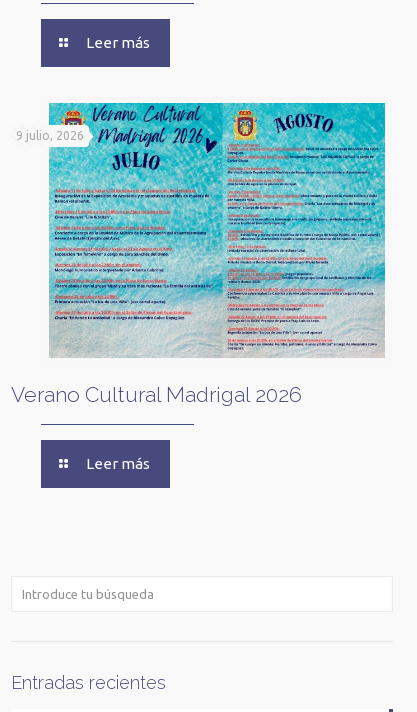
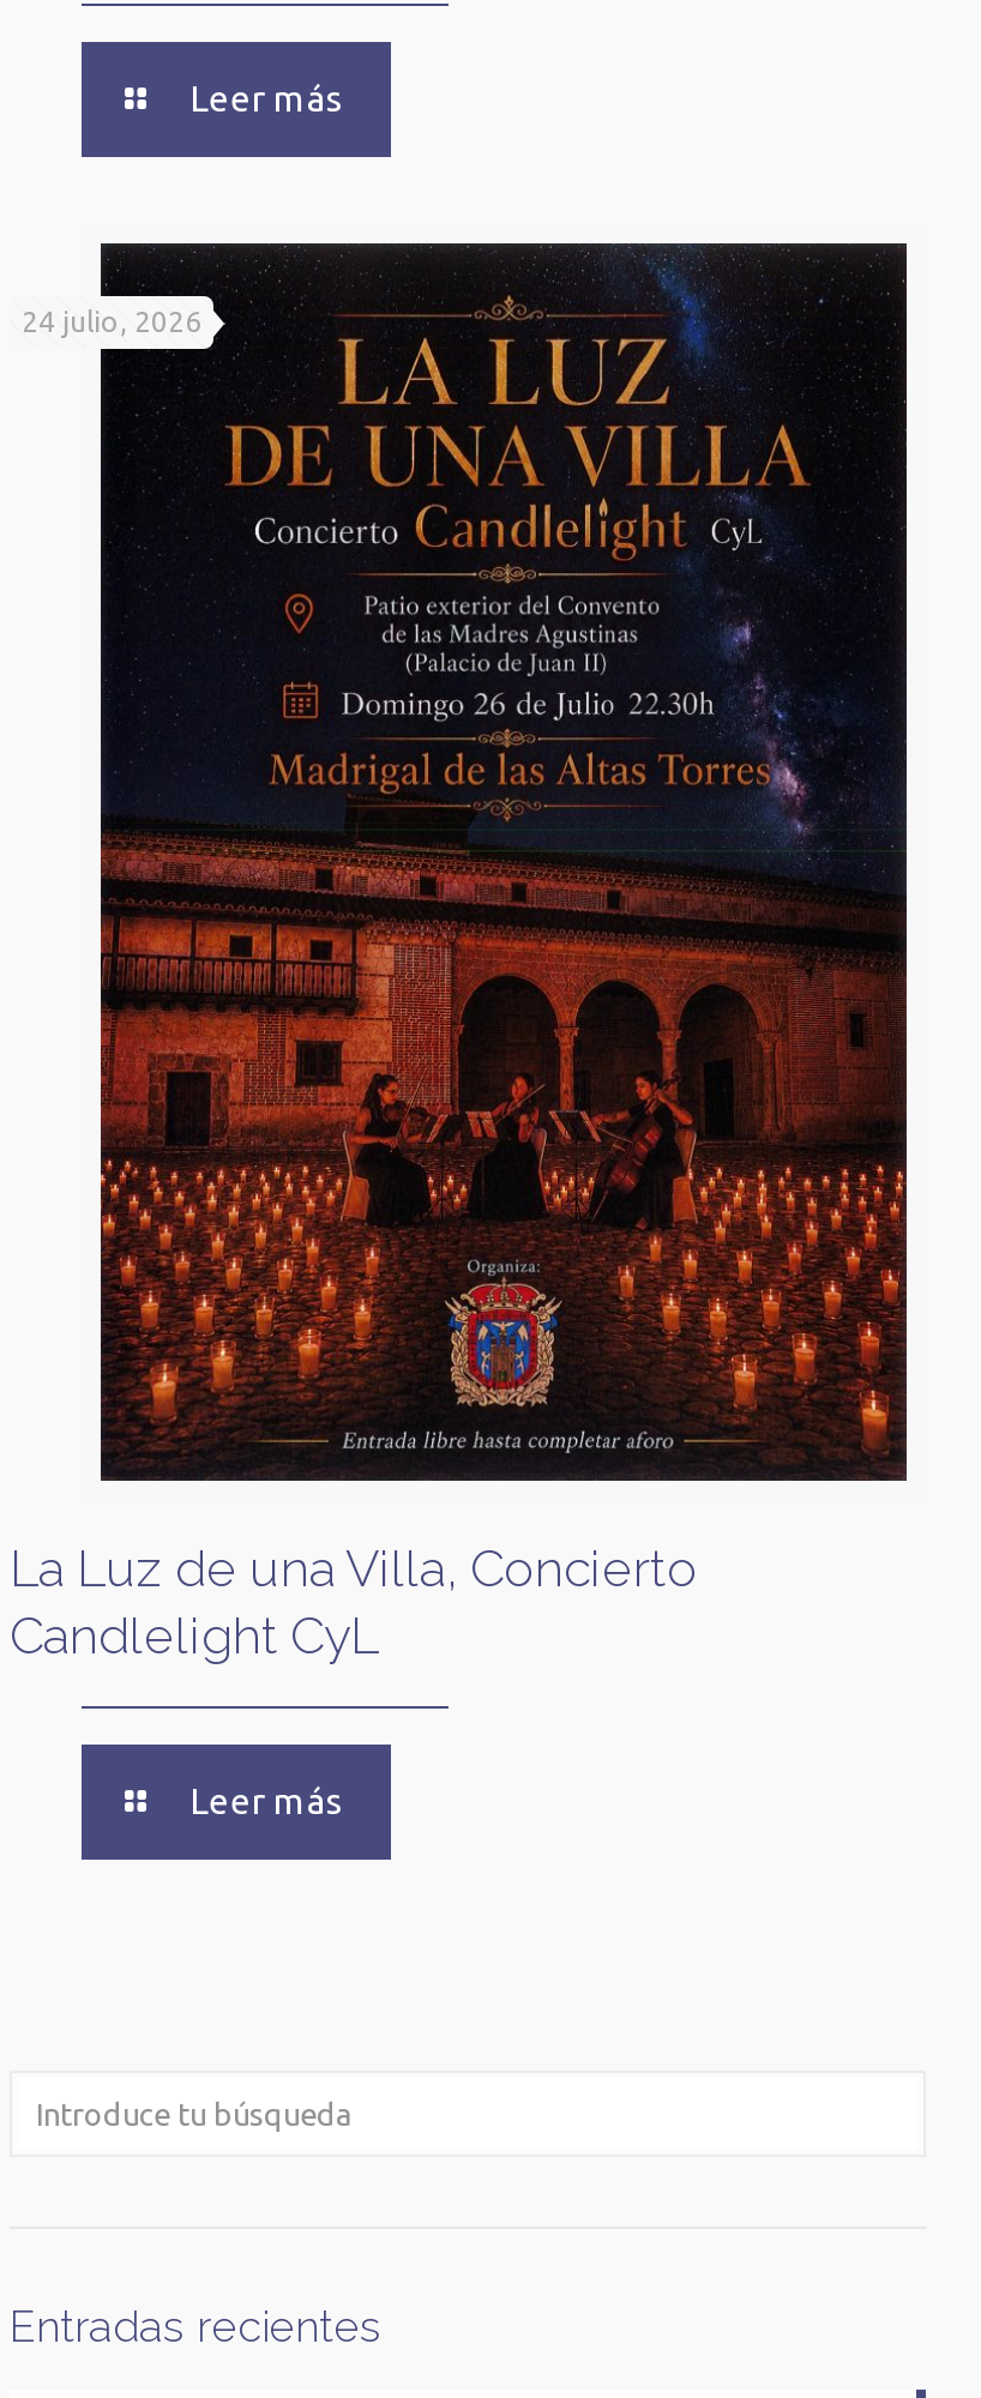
- [image]
- 9 julio, 2026
+ [image]
+ 24 julio, 2026

- Verano Cultural Madrigal 2026
+ La Luz de una Villa, Concierto
+ Candlelight CyL
